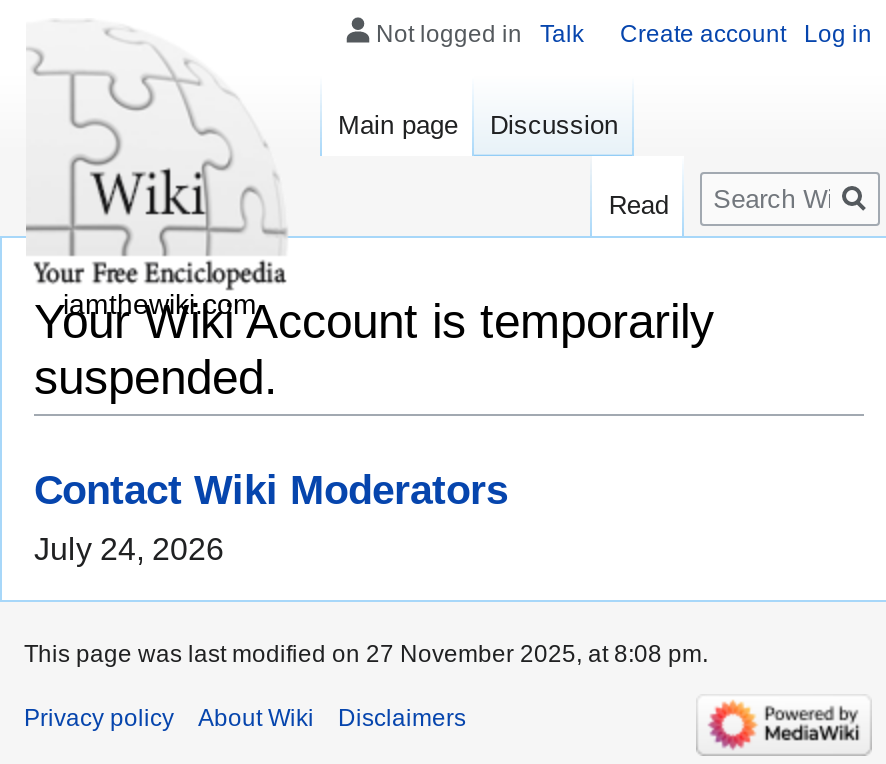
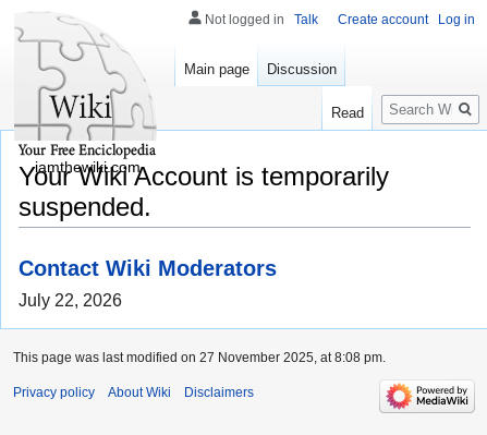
- July 24, 2026
+ July 22, 2026
